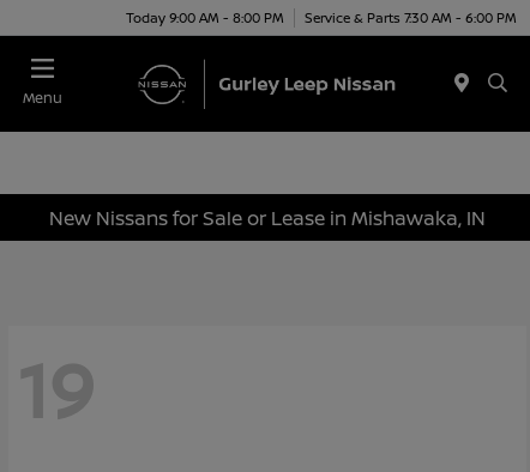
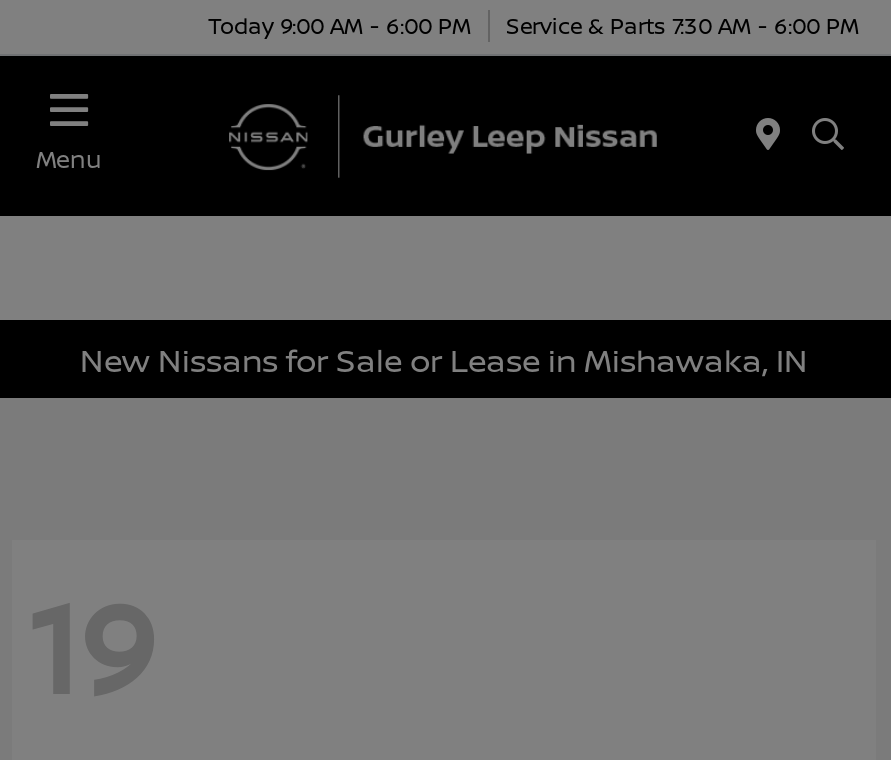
- Today 9:00 AM - 8:00 PM Service & Parts 7:30 AM - 6:00 PM
+ Today 9:00 AM - 6:00 PM Service & Parts 7:30 AM - 6:00 PM
